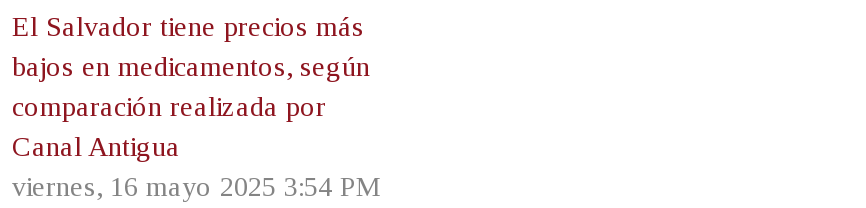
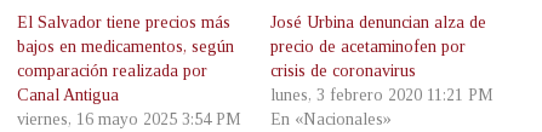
+ José Urbina denuncian alza de
+ precio de acetaminofen por
+ crisis de coronavirus
+ lunes, 3 febrero 2020 11:21 PM
+ En «Nacionales»
